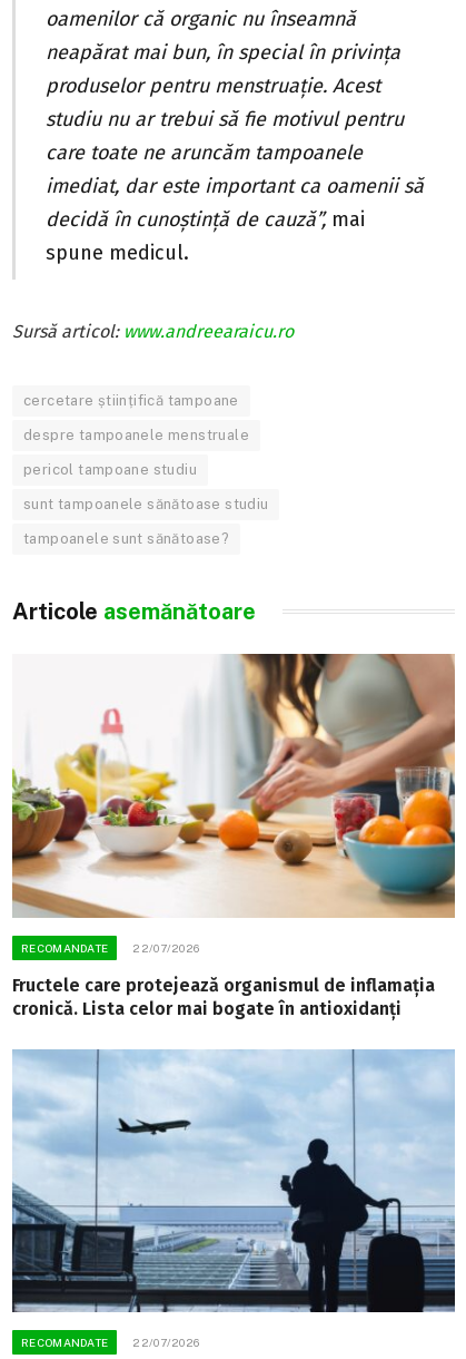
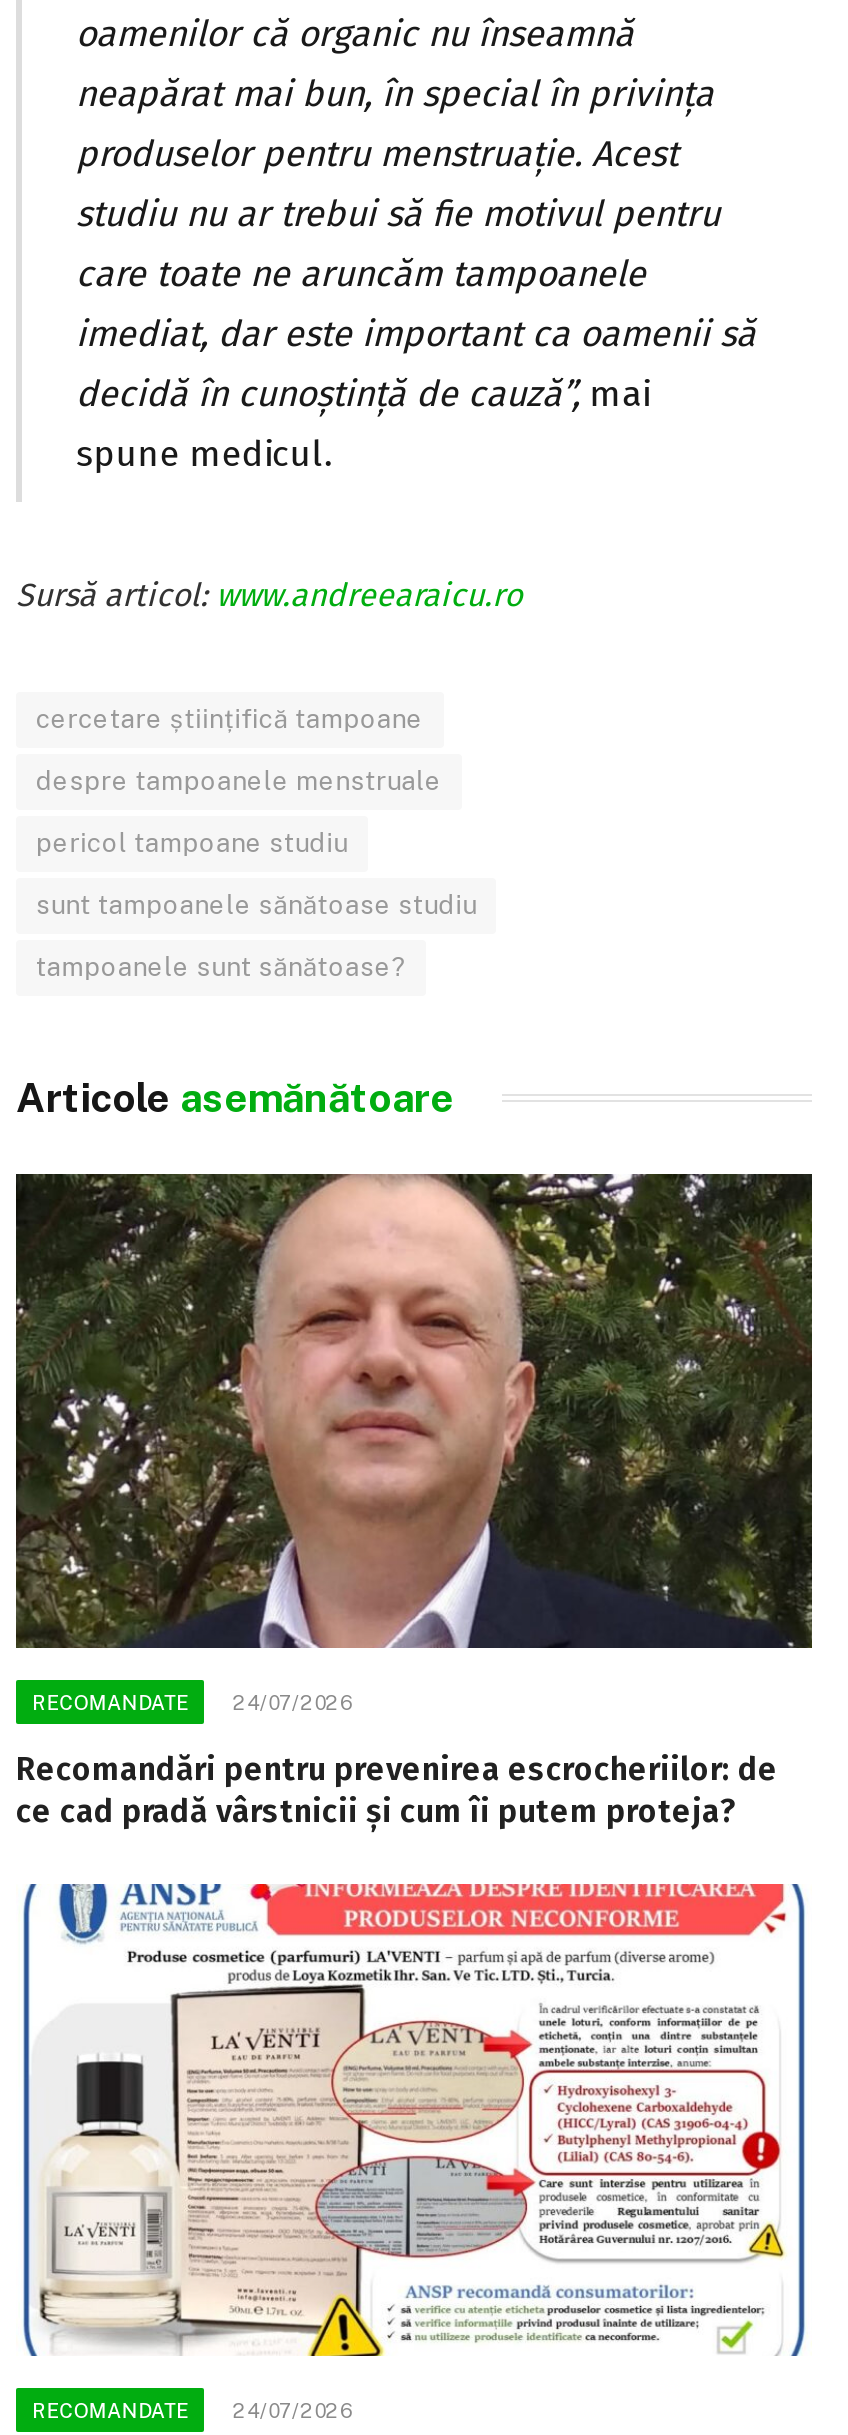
- [image]
- RECOMANDATE 22/07/2026
+ [image]
+ RECOMANDATE 24/07/2026

- Fructele care protejează organismul de inflamația
- cronică. Lista celor mai bogate în antioxidanți
+ Recomandări pentru prevenirea escrocheriilor: de
+ ce cad pradă vârstnicii și cum îi putem proteja?

- [image]
- RECOMANDATE 22/07/2026
+ [image]
+ RECOMANDATE 24/07/2026
